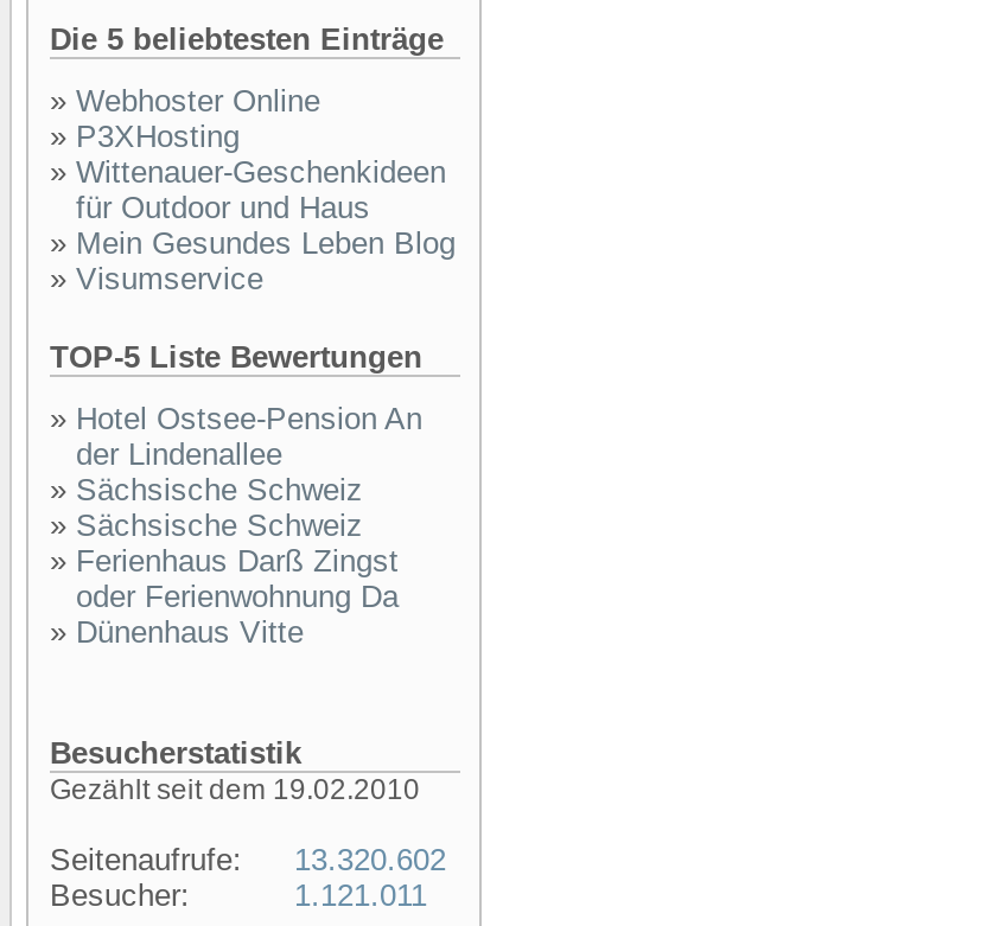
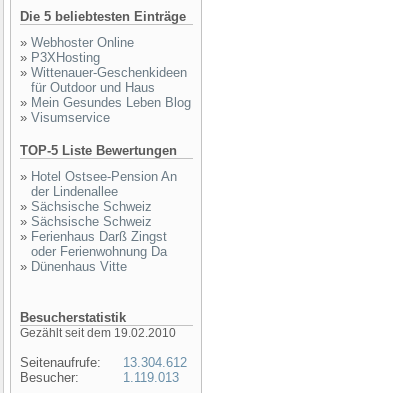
- Seitenaufrufe: 13.320.602
+ Seitenaufrufe: 13.304.612

- 1.121.011
+ 1.119.013
